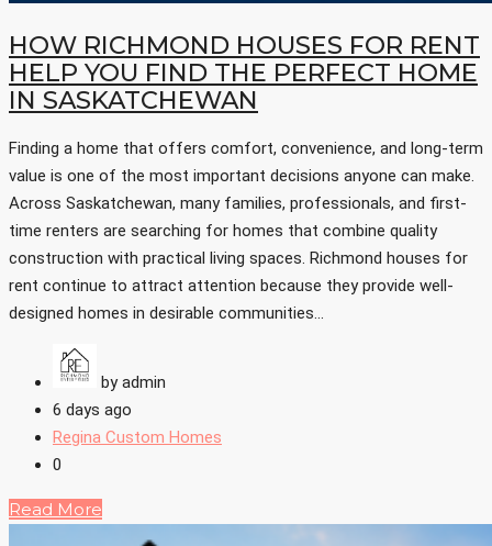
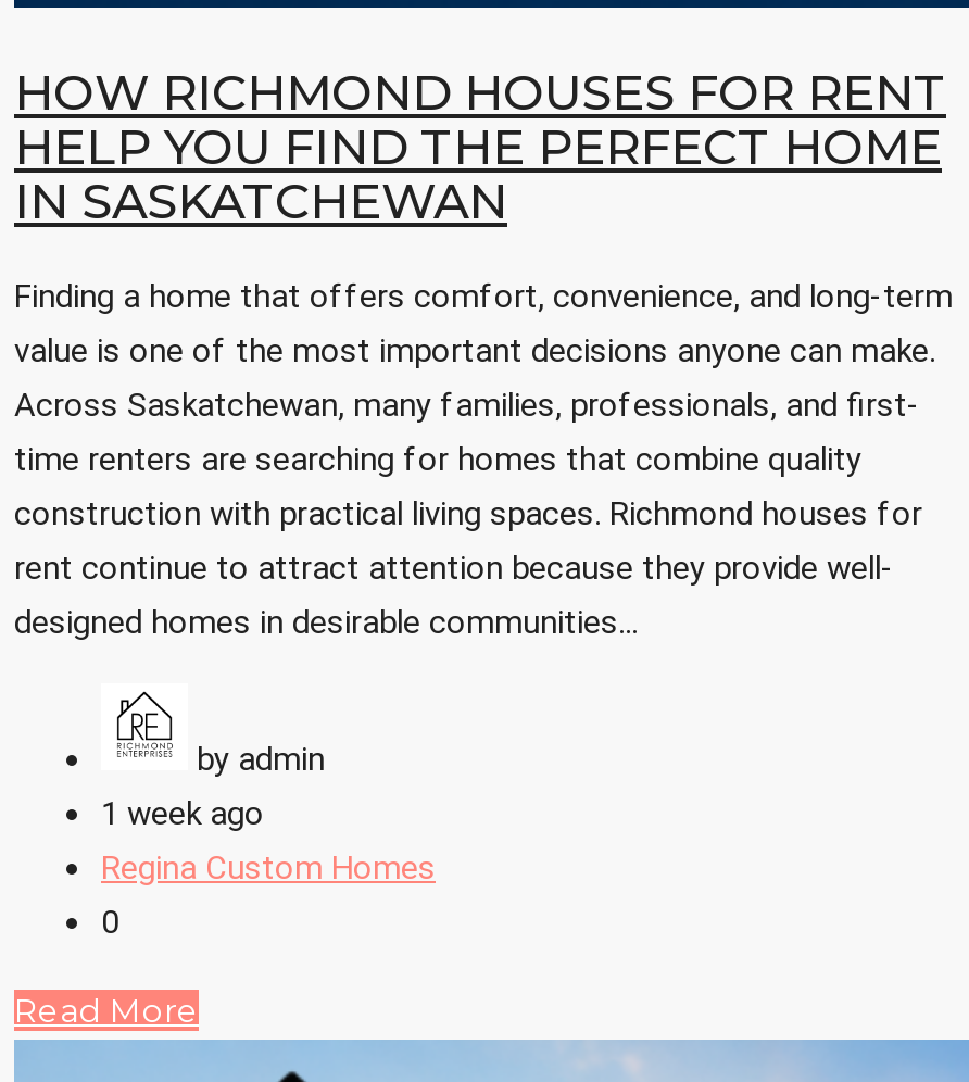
- 6 days ago
+ 1 week ago
